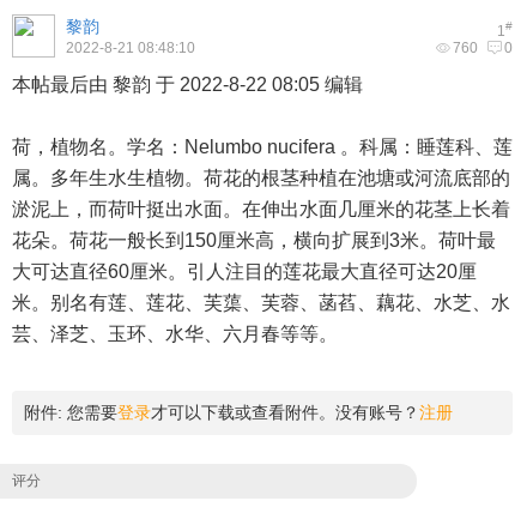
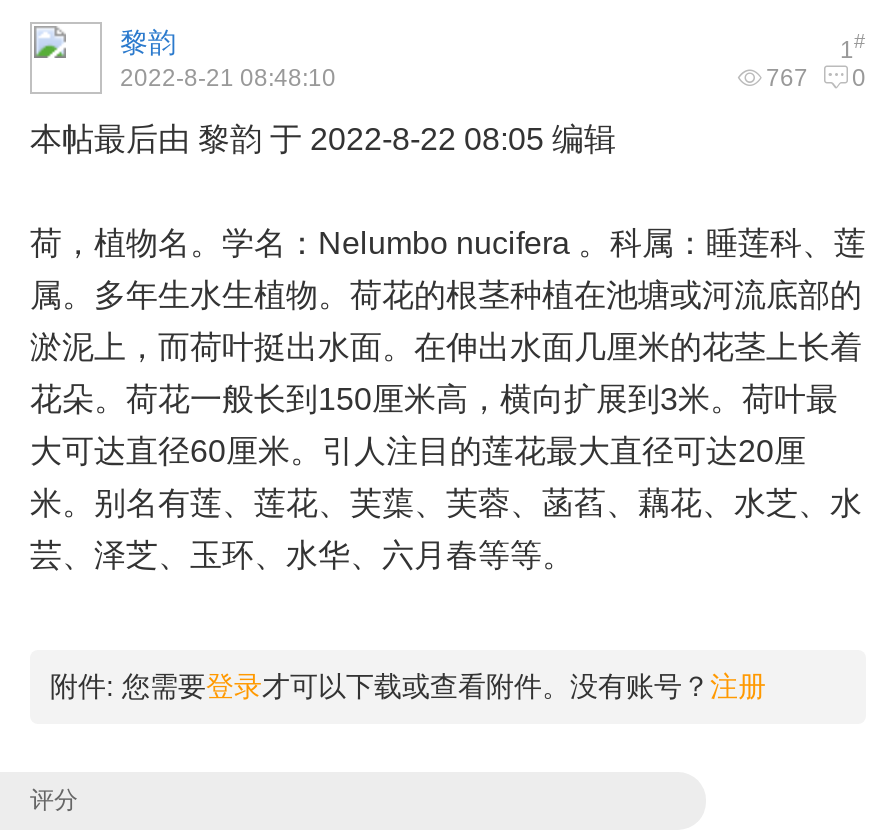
- 760 0
+ 767 0
